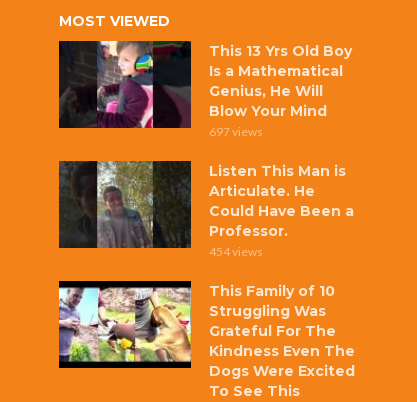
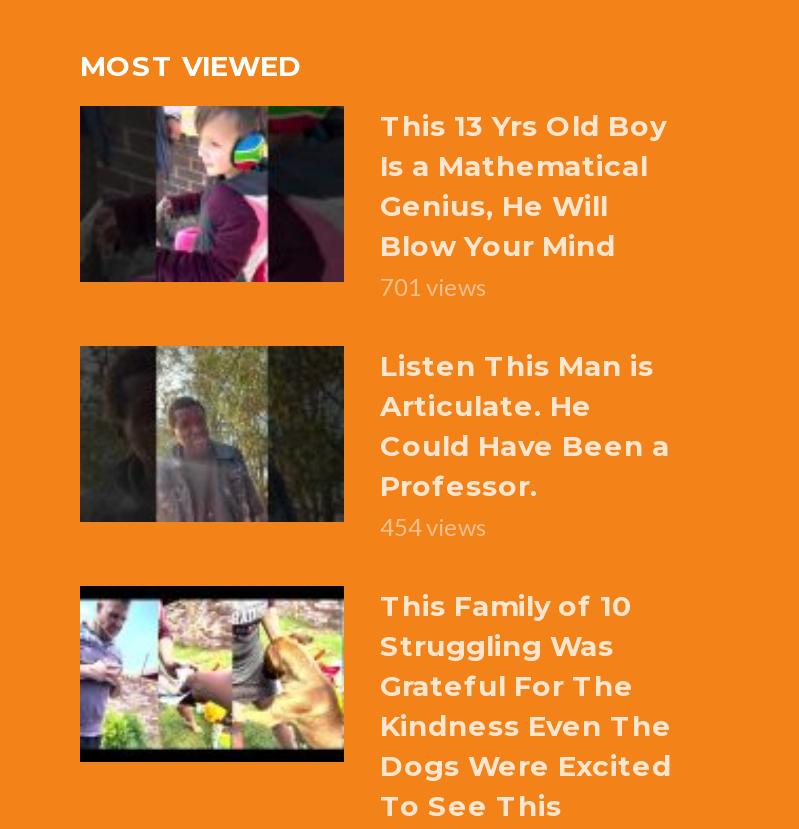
- 697 views
+ 701 views
